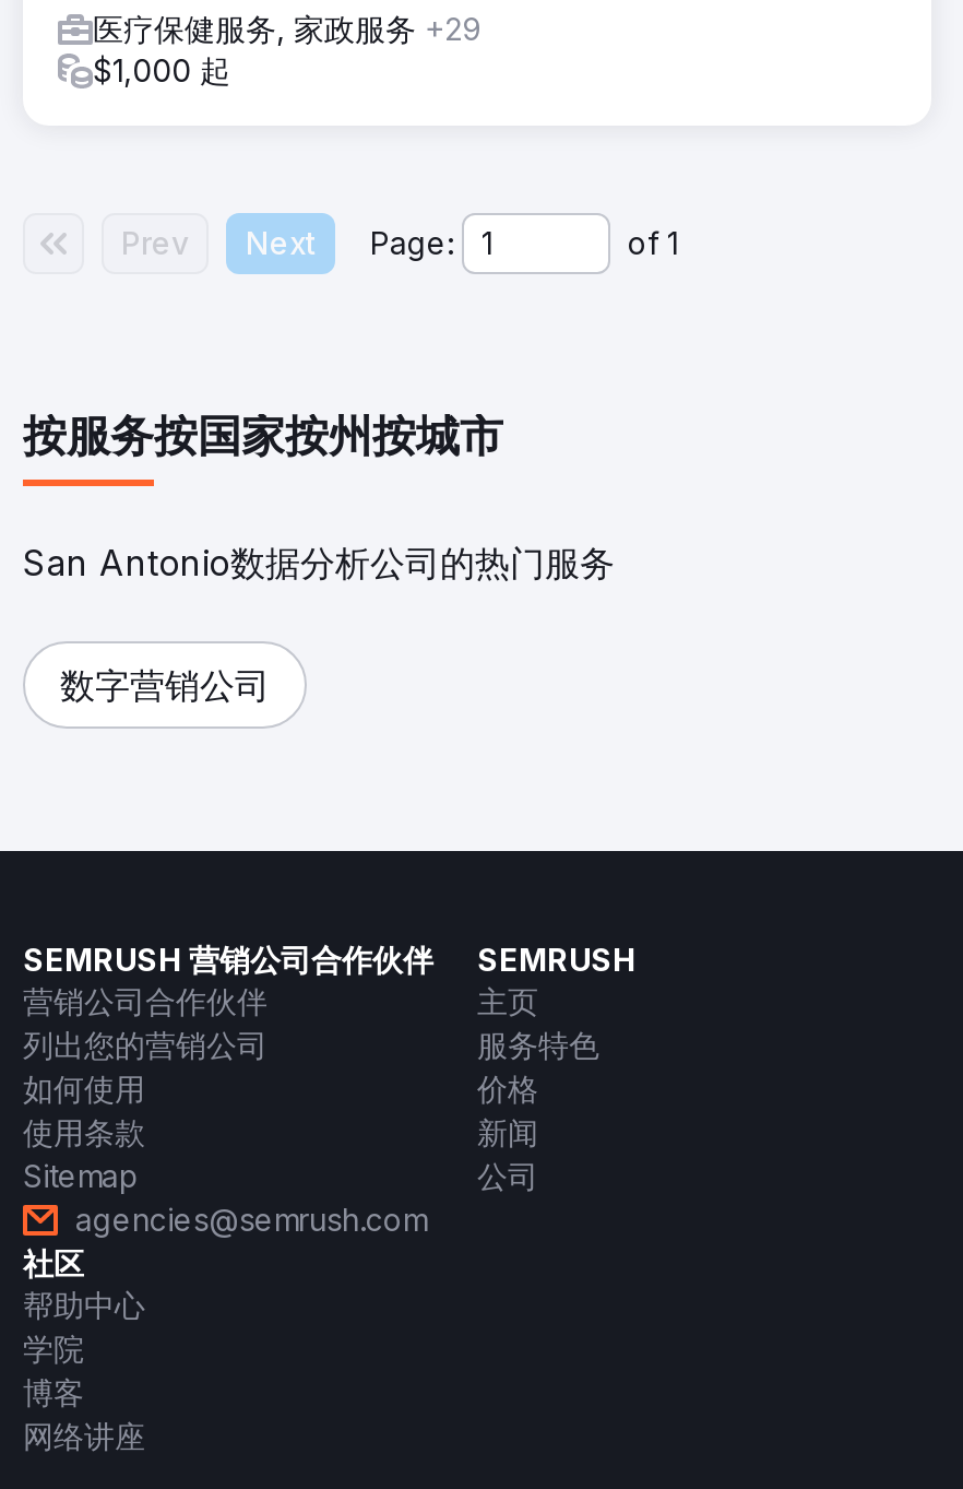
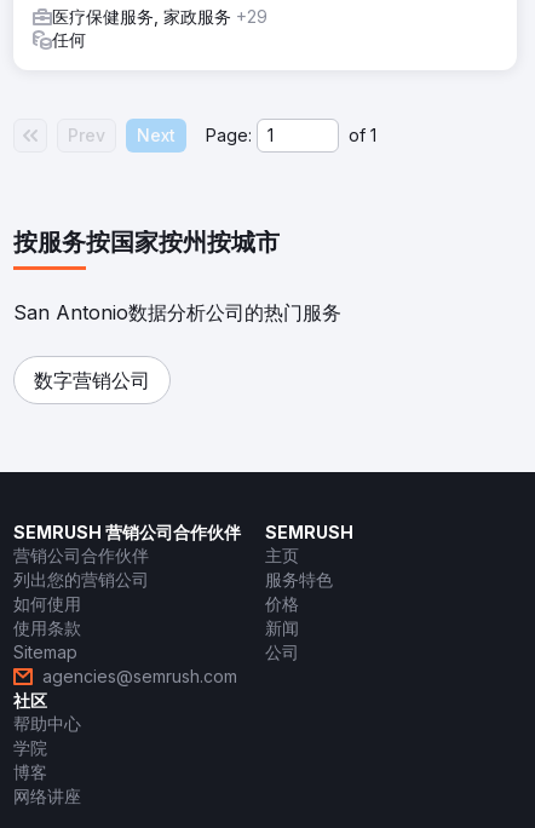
- $1,000 起
+ 任何
